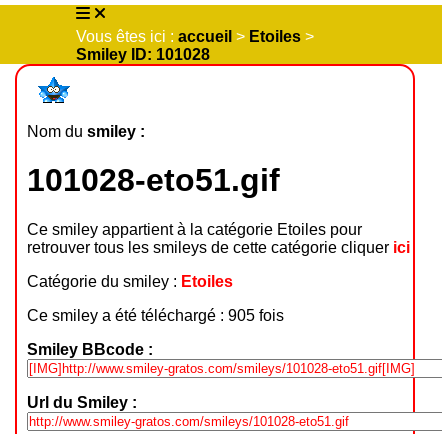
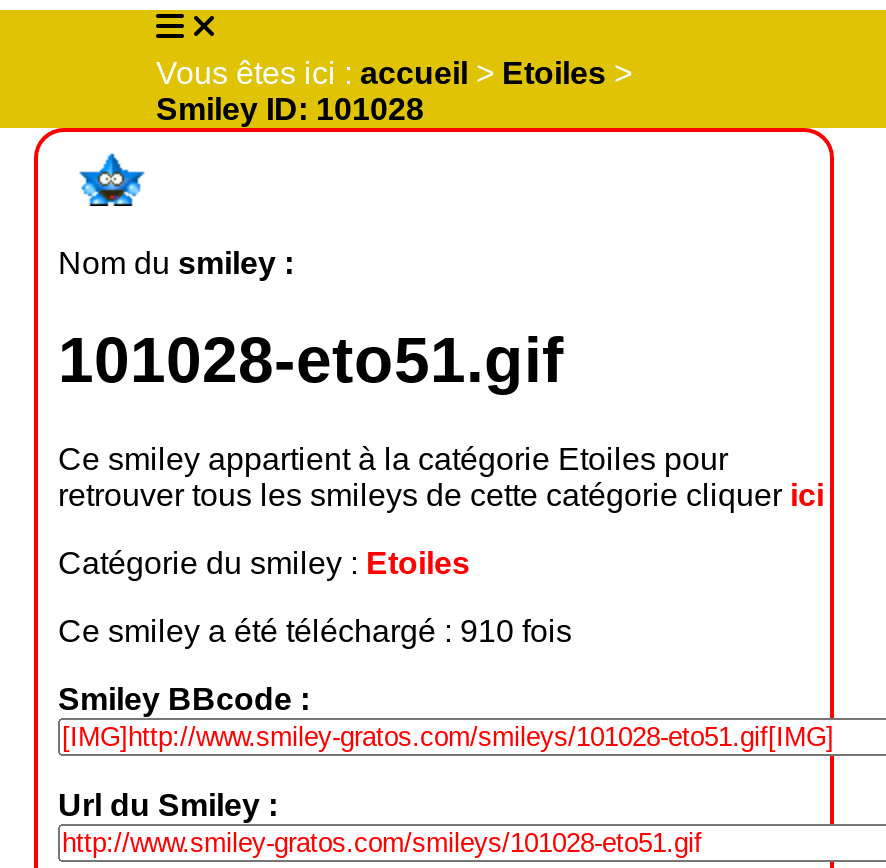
- Ce smiley a été téléchargé : 905 fois
+ Ce smiley a été téléchargé : 910 fois
